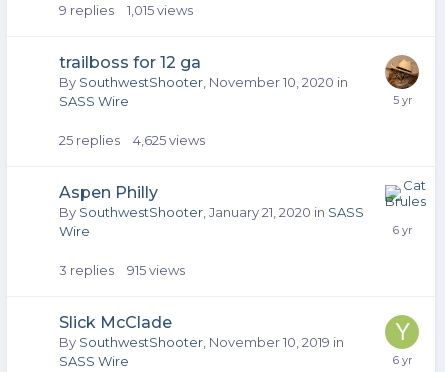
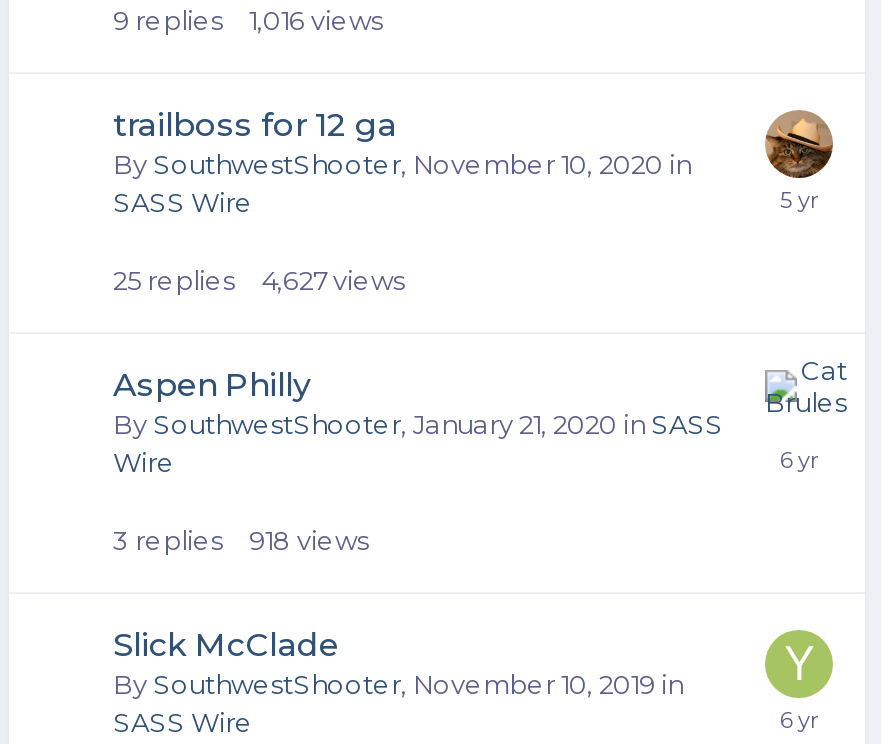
- 9 replies 1,015 views
+ 9 replies 1,016 views

- 25 replies 4,625 views
+ 25 replies 4,627 views

- 3 replies 915 views
+ 3 replies 918 views
